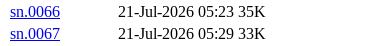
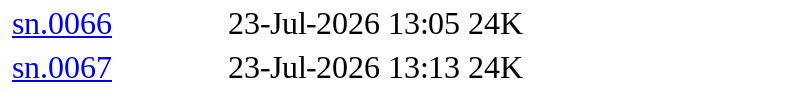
- 21-Jul-2026 05:23 35K
+ 23-Jul-2026 13:05 24K

- 21-Jul-2026 05:29 33K
+ 23-Jul-2026 13:13 24K
